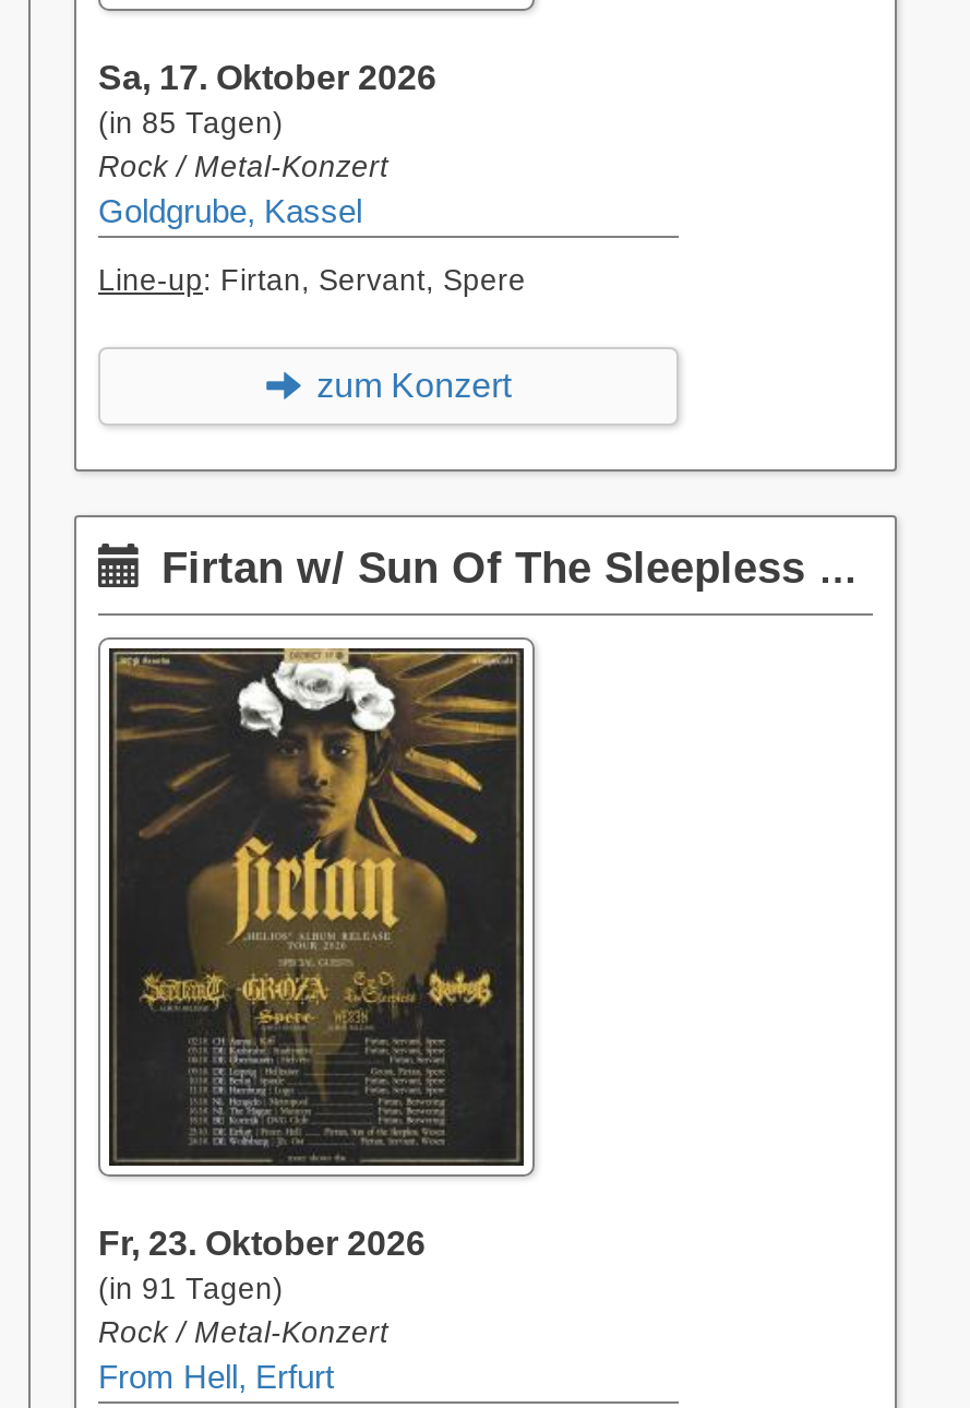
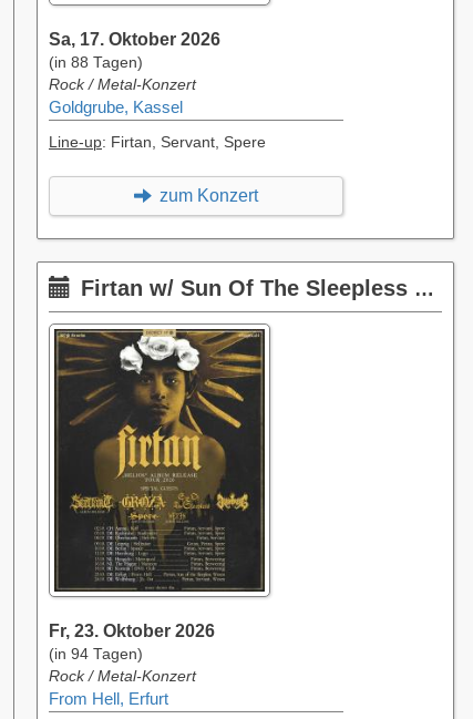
- (in 85 Tagen)
+ (in 88 Tagen)

- (in 91 Tagen)
+ (in 94 Tagen)
